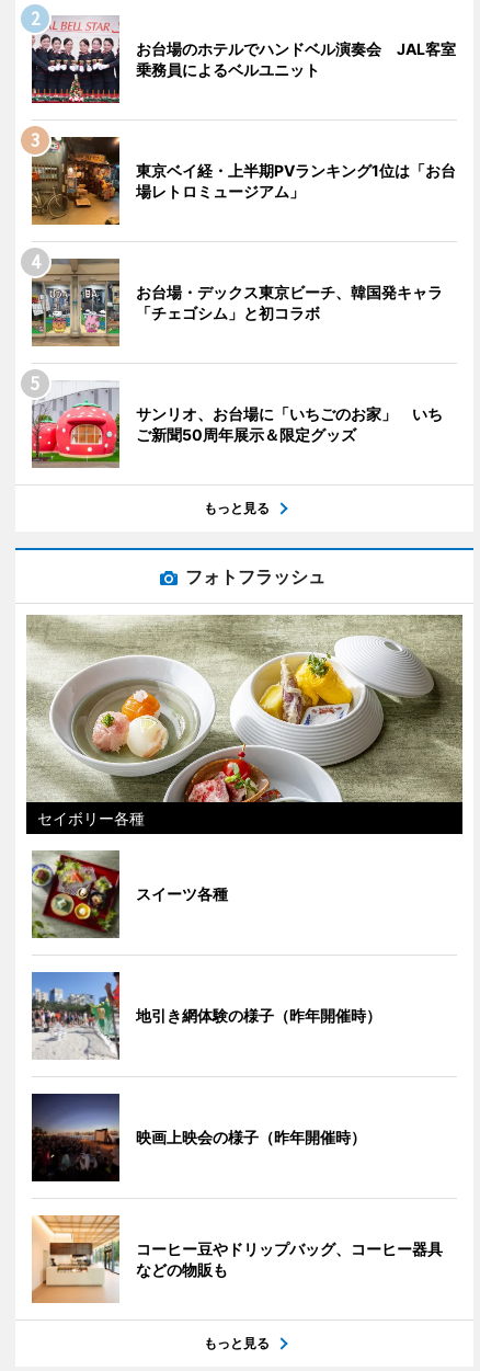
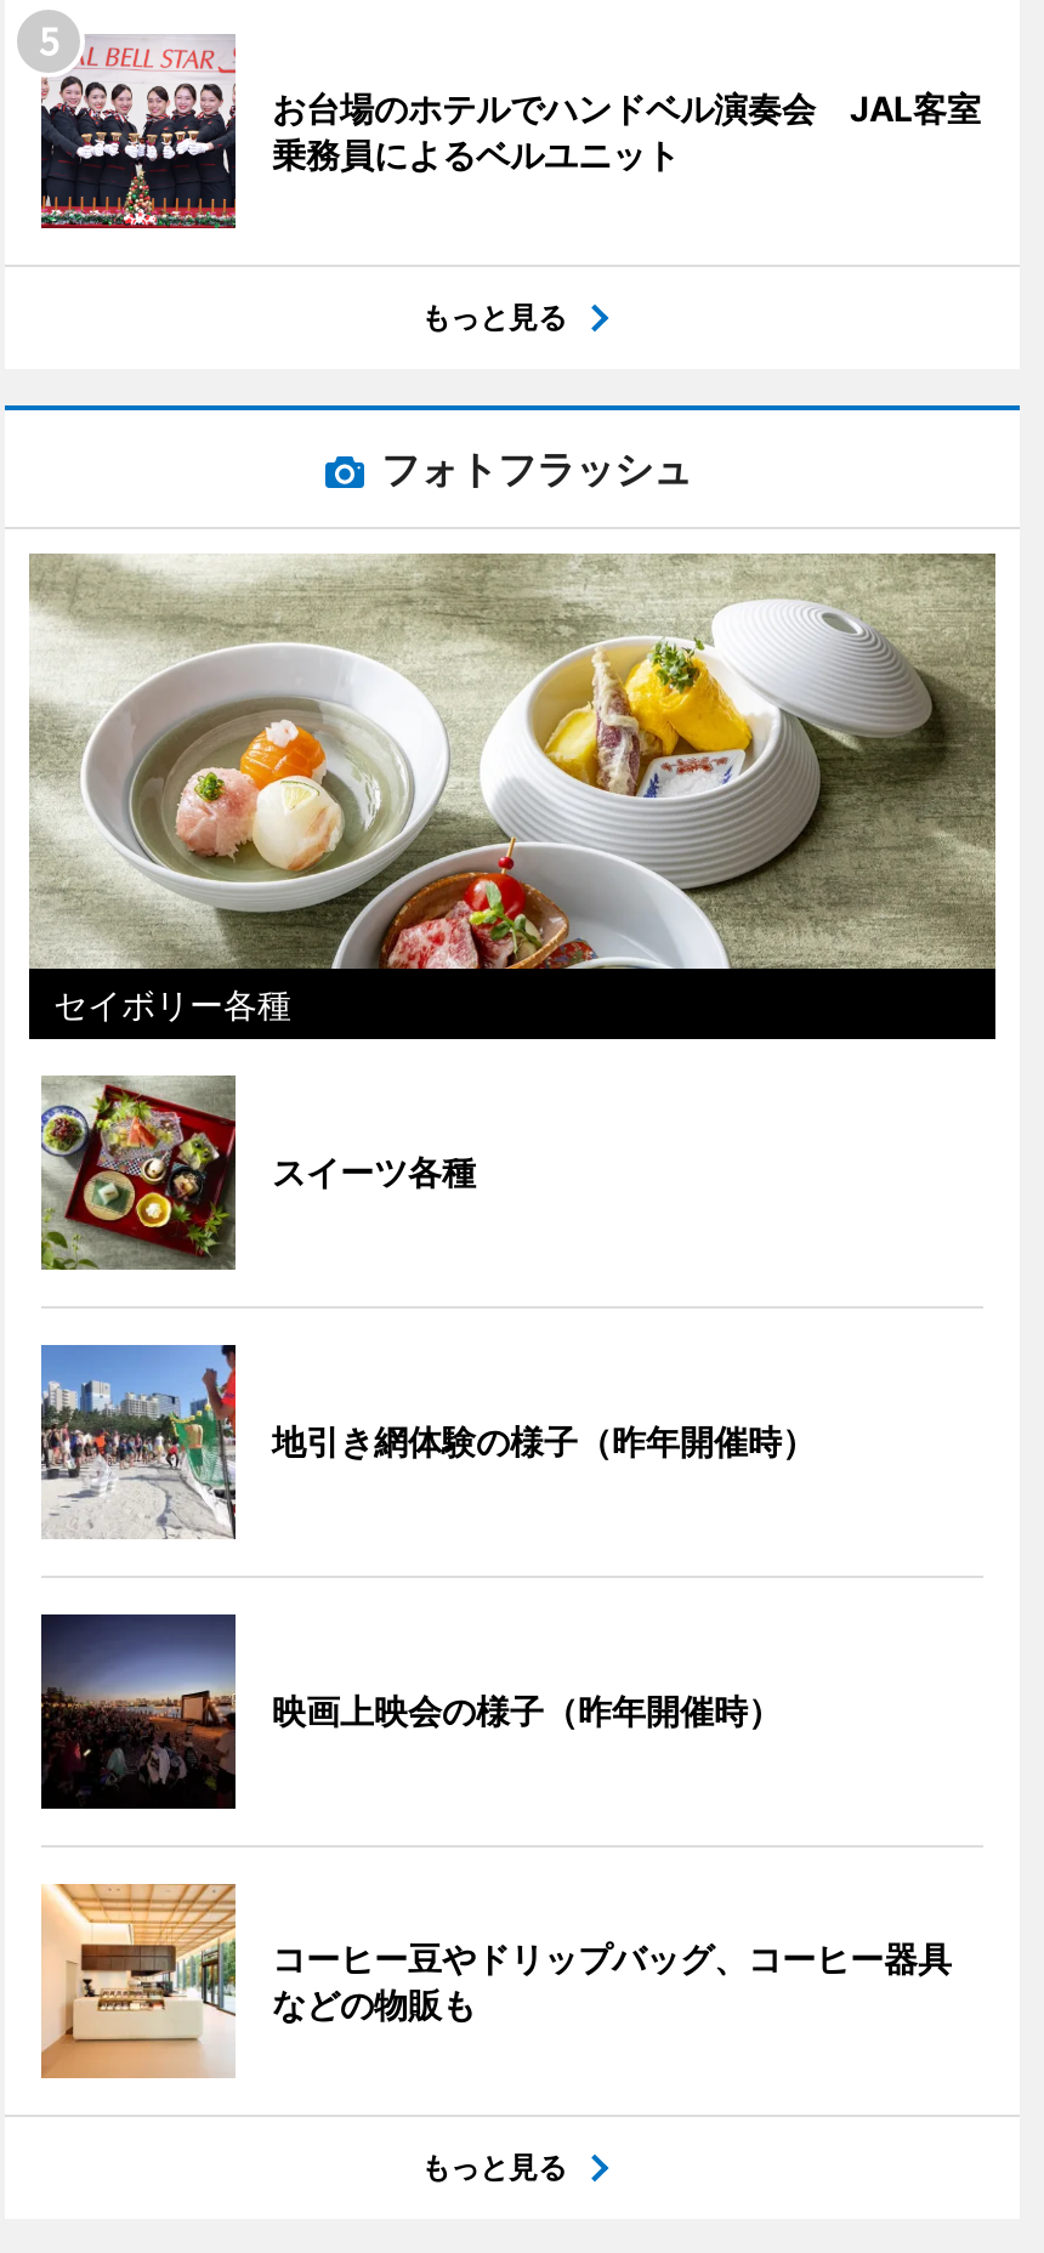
- [image]
- 東京ベイ経・上半期PVランキング1位は「お台
- 場レトロミュージアム」

- [image]
- お台場・デックス東京ビーチ、韓国発キャラ
- 「チェゴシム」と初コラボ

- [image]
- サンリオ、お台場に「いちごのお家」 いち
- ご新聞50周年展示＆限定グッズ
